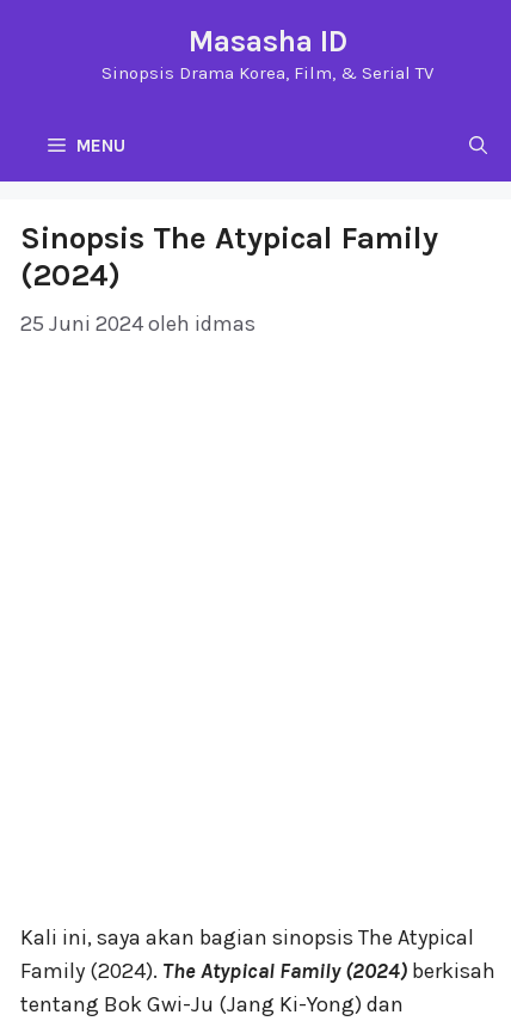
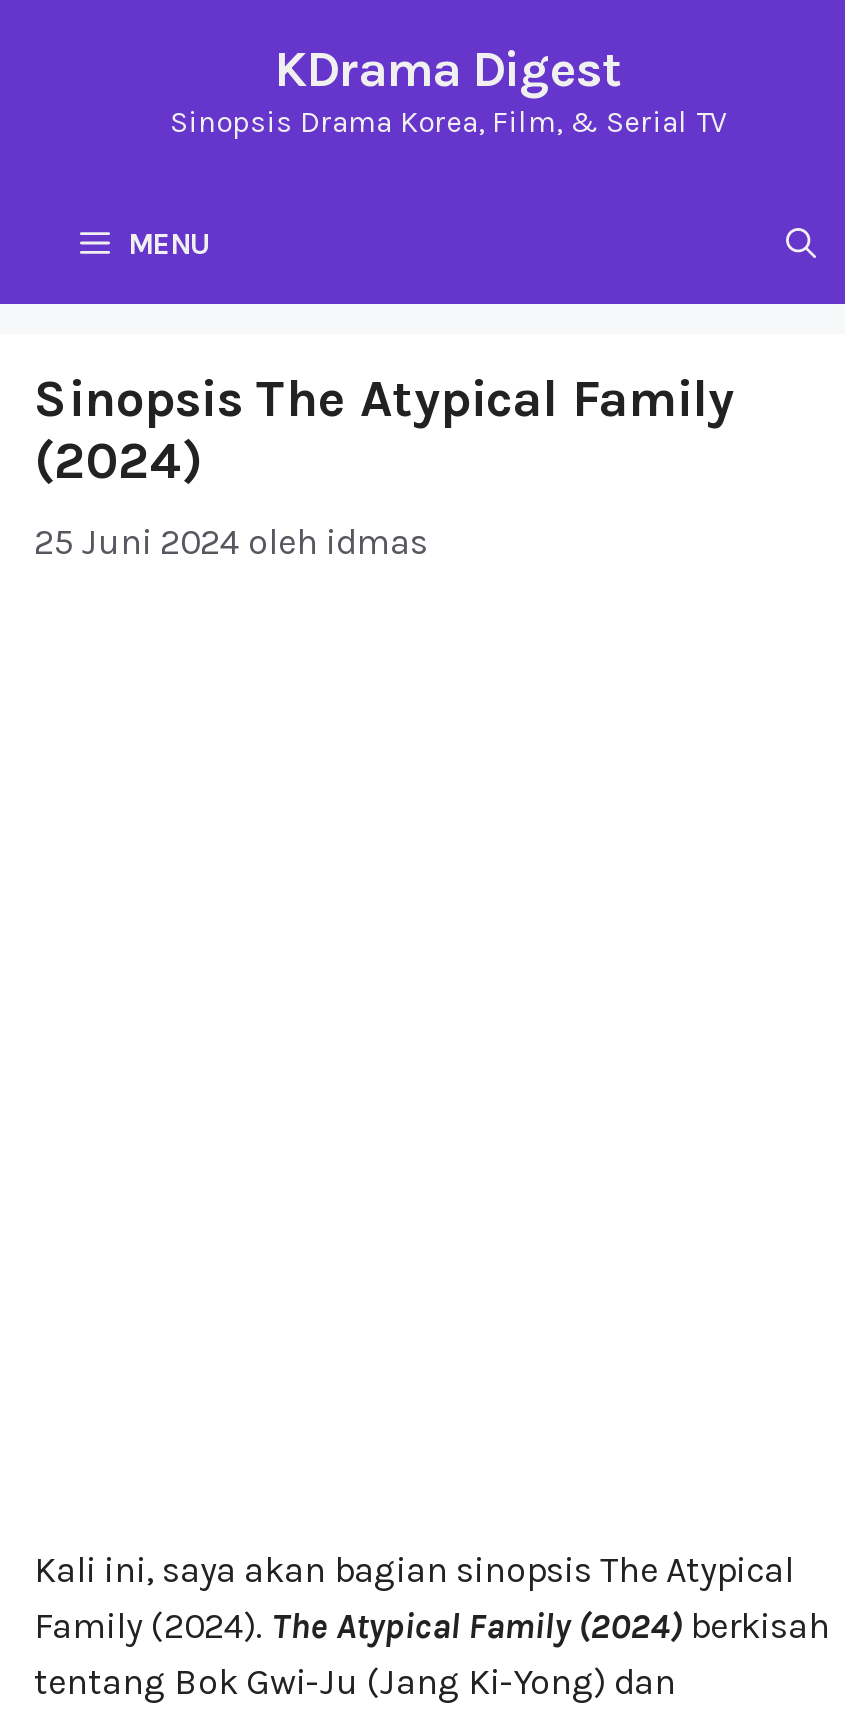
- Masasha ID
+ KDrama Digest
